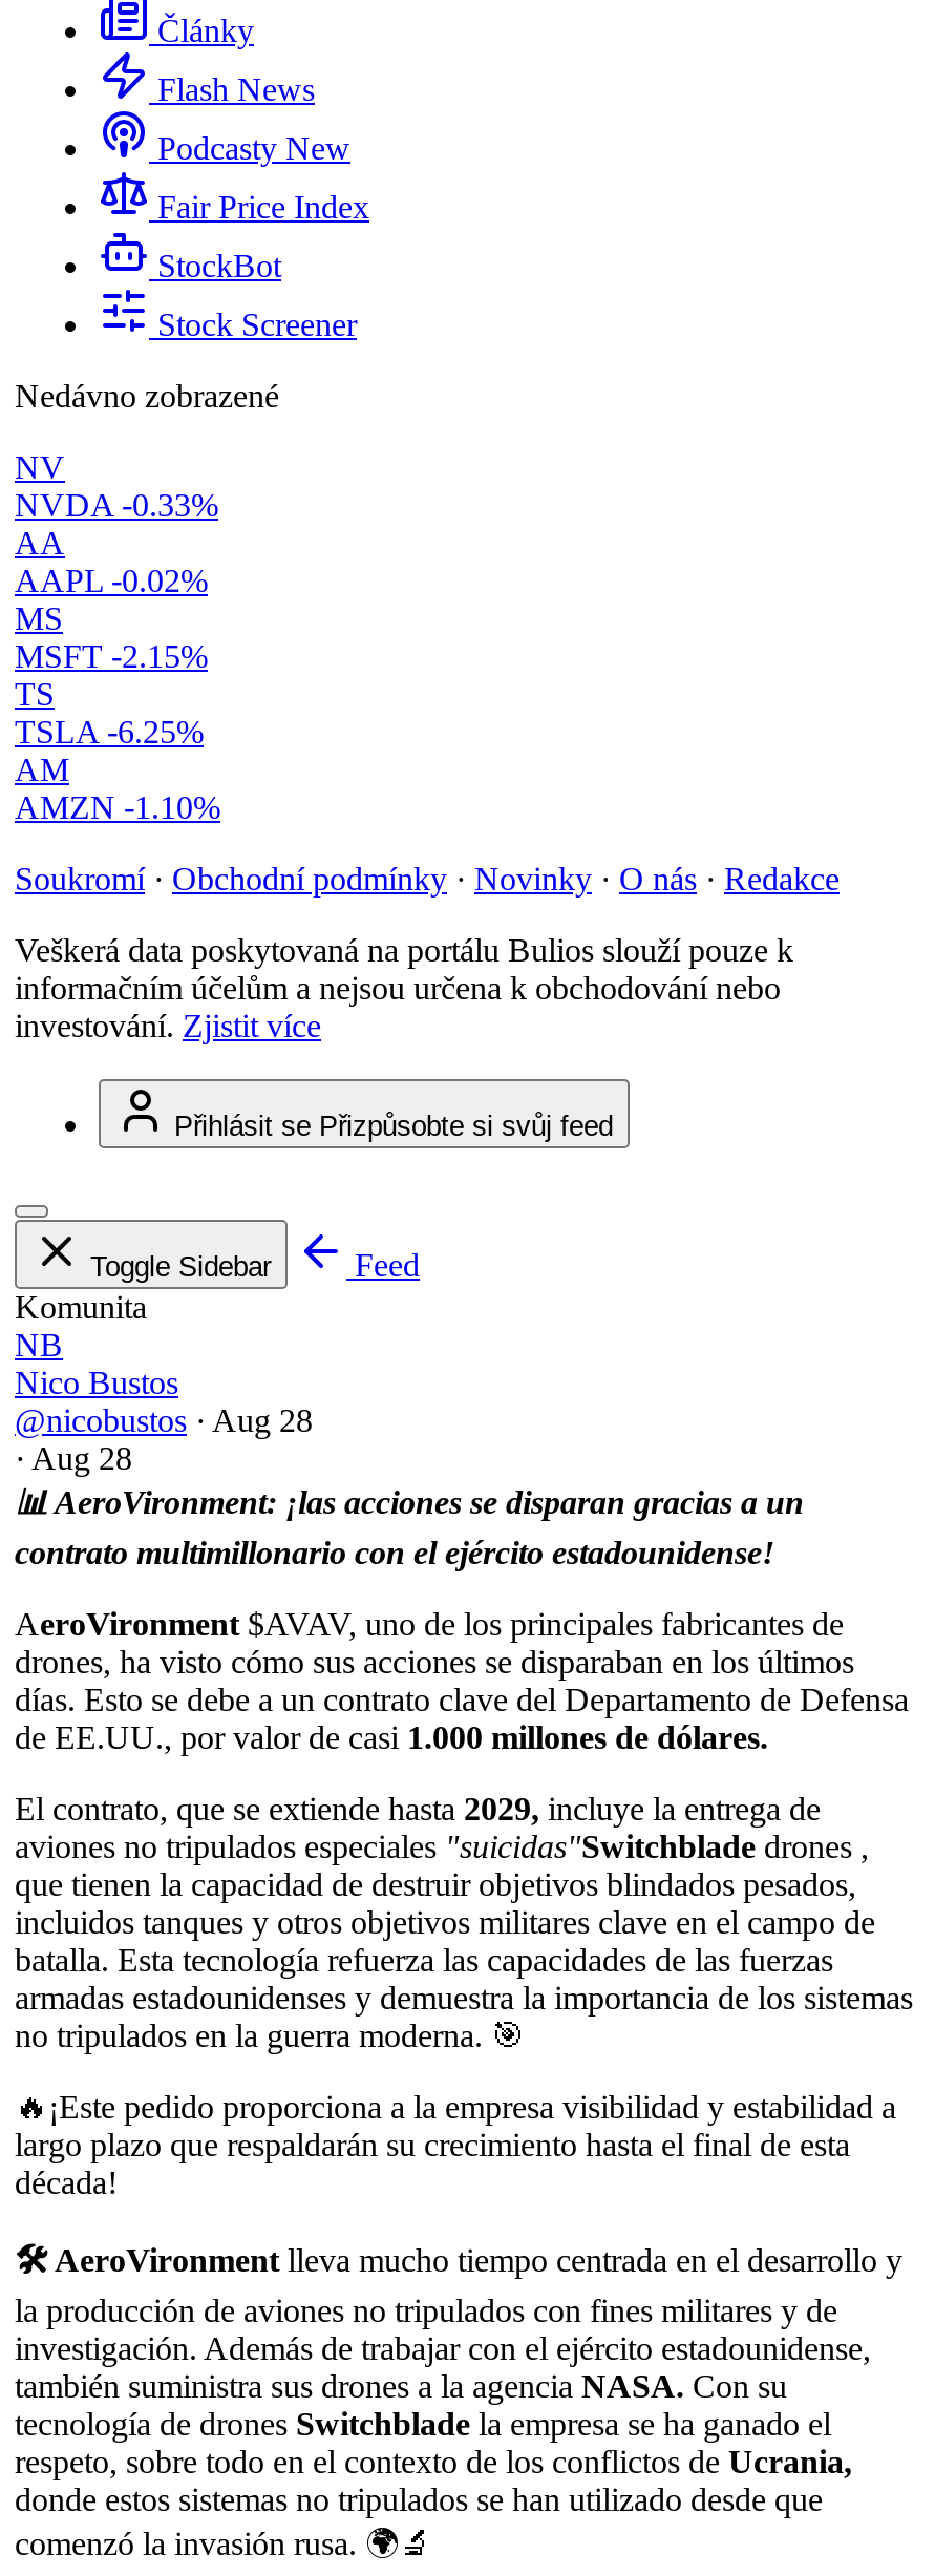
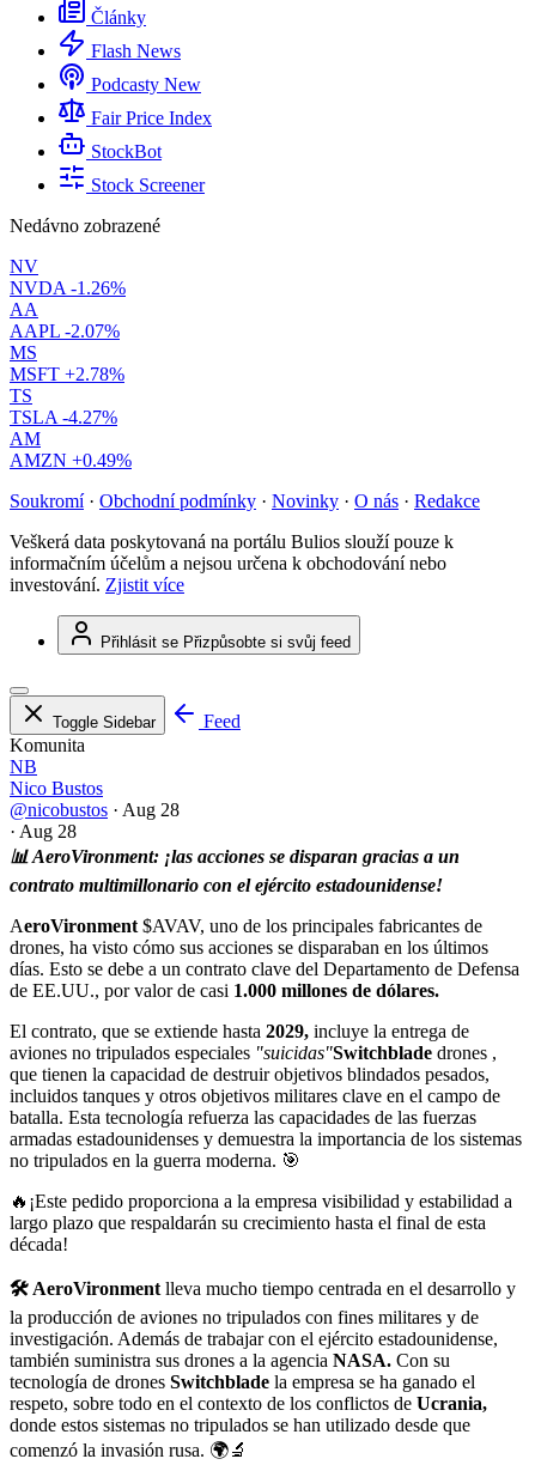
- NVDA -0.33%
+ NVDA -1.26%

- AAPL -0.02%
+ AAPL -2.07%

- MSFT -2.15%
+ MSFT +2.78%

- TSLA -6.25%
+ TSLA -4.27%

- AMZN -1.10%
+ AMZN +0.49%
